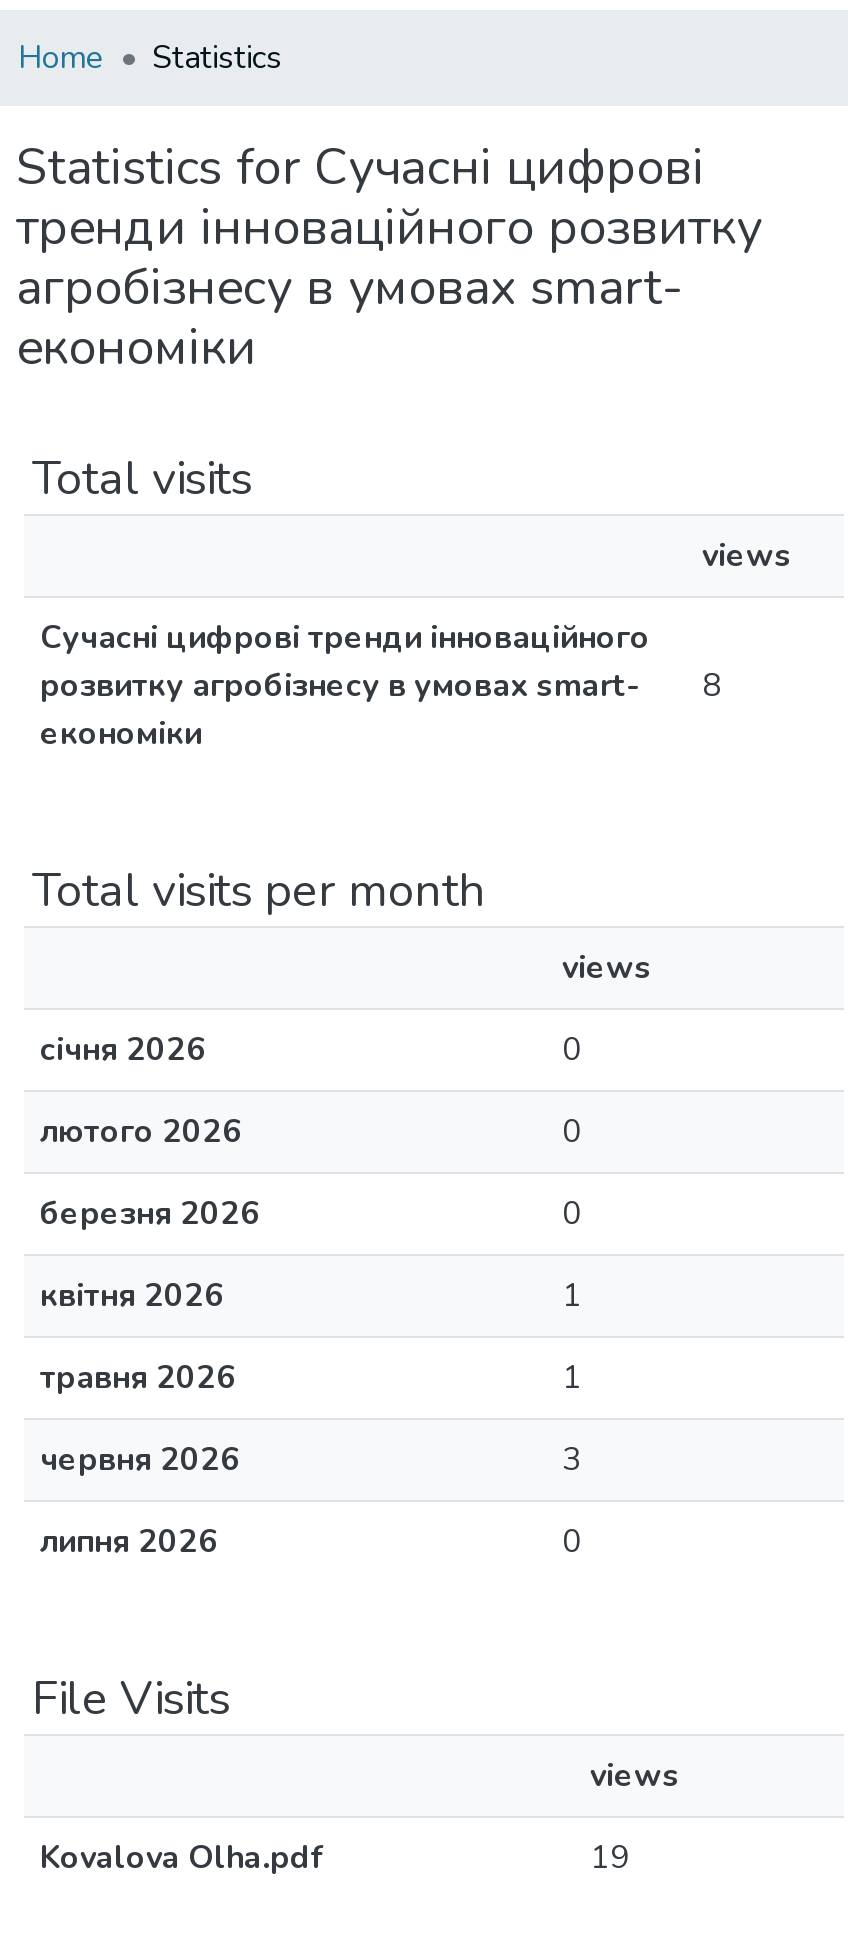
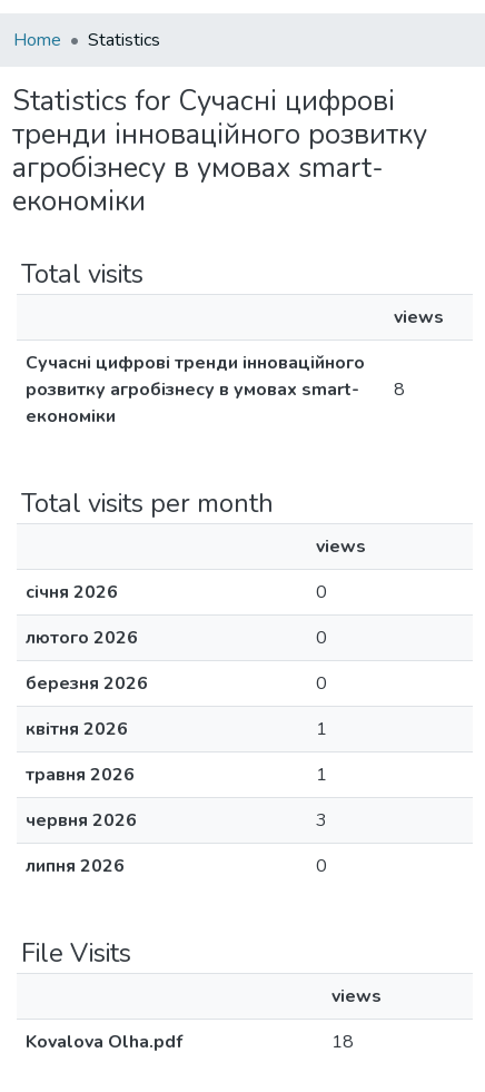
- 19
+ 18
